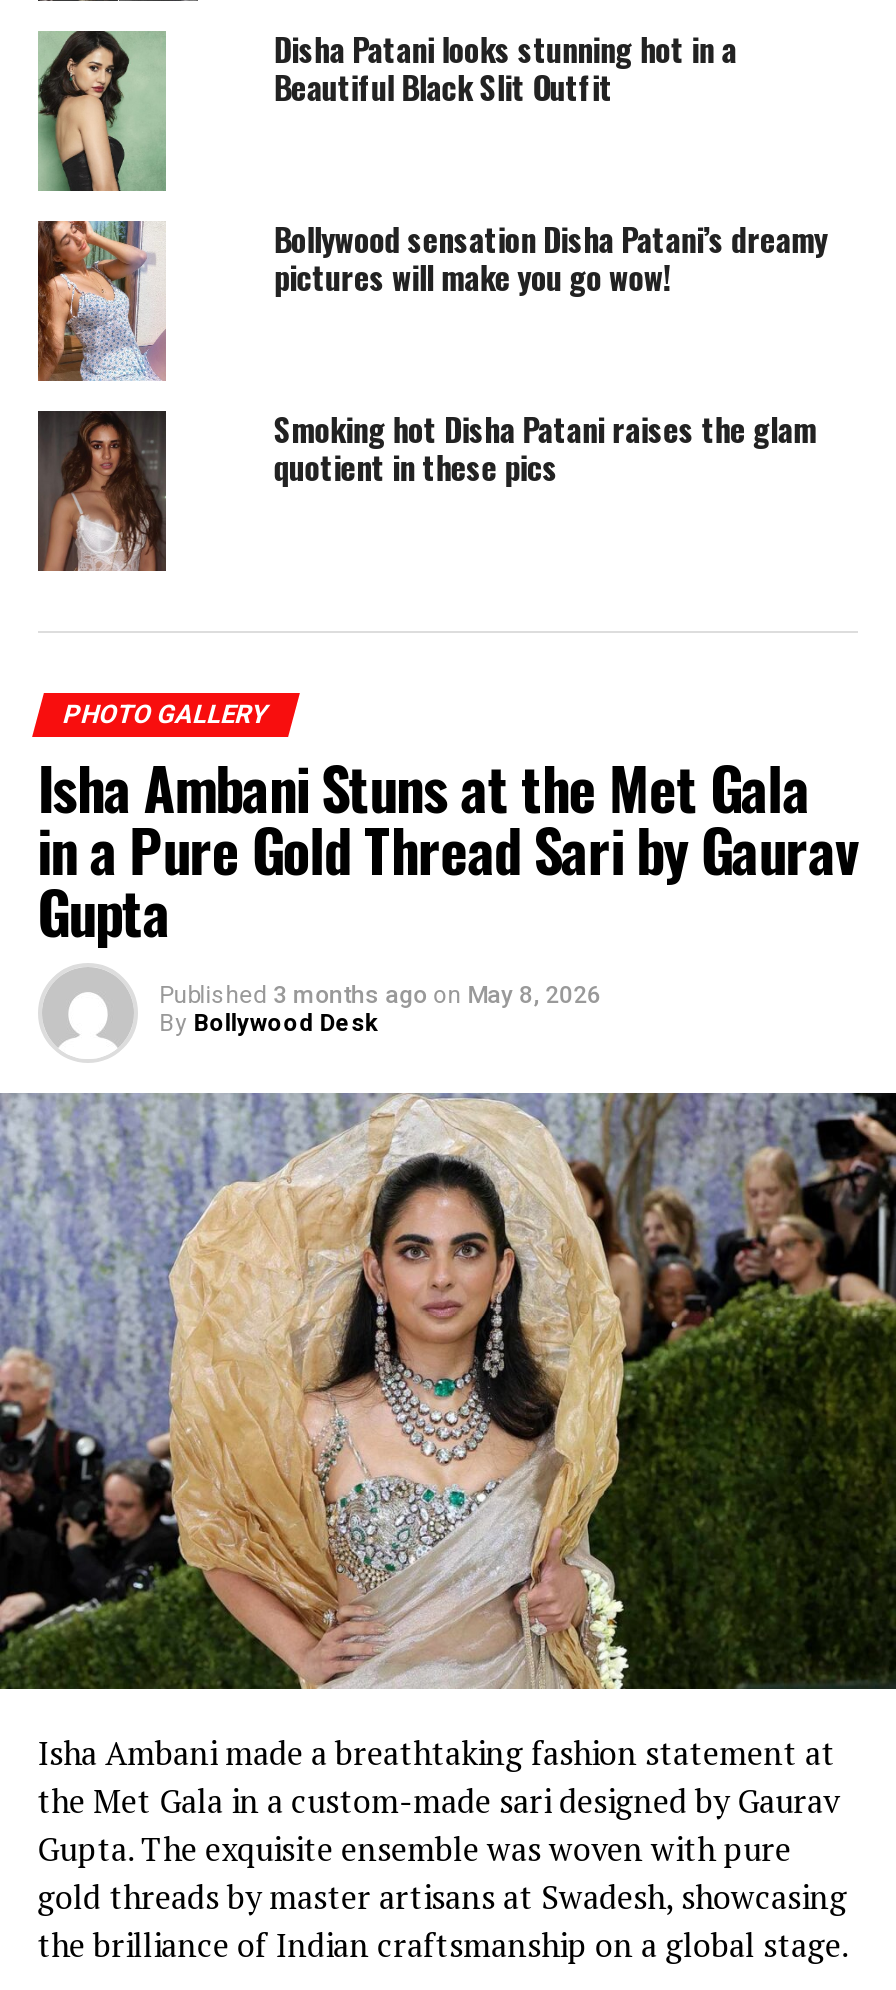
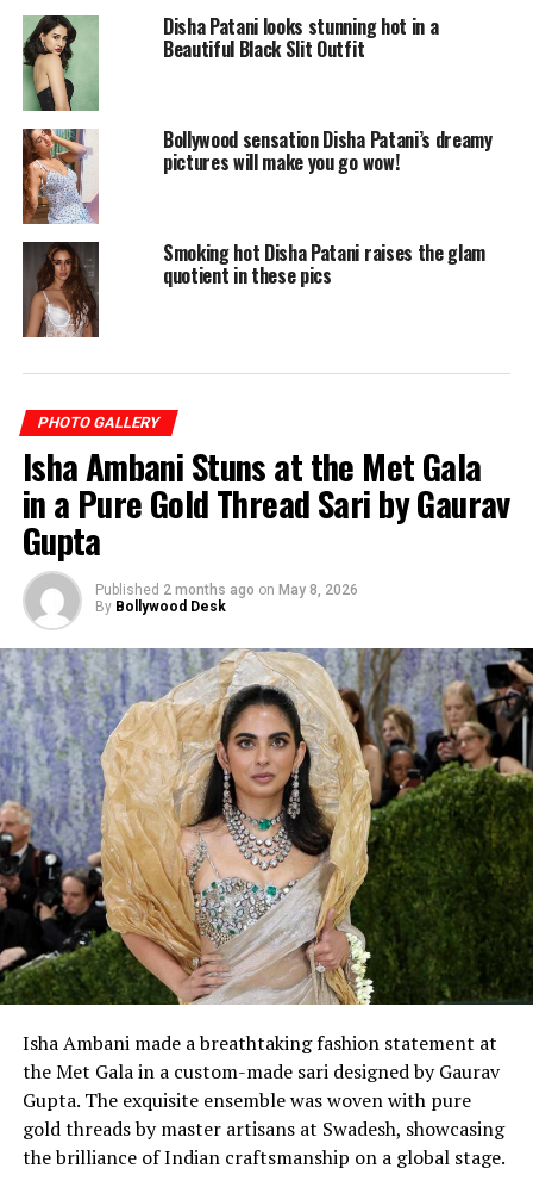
- Published 3 months ago on May 8, 2026
+ Published 2 months ago on May 8, 2026
